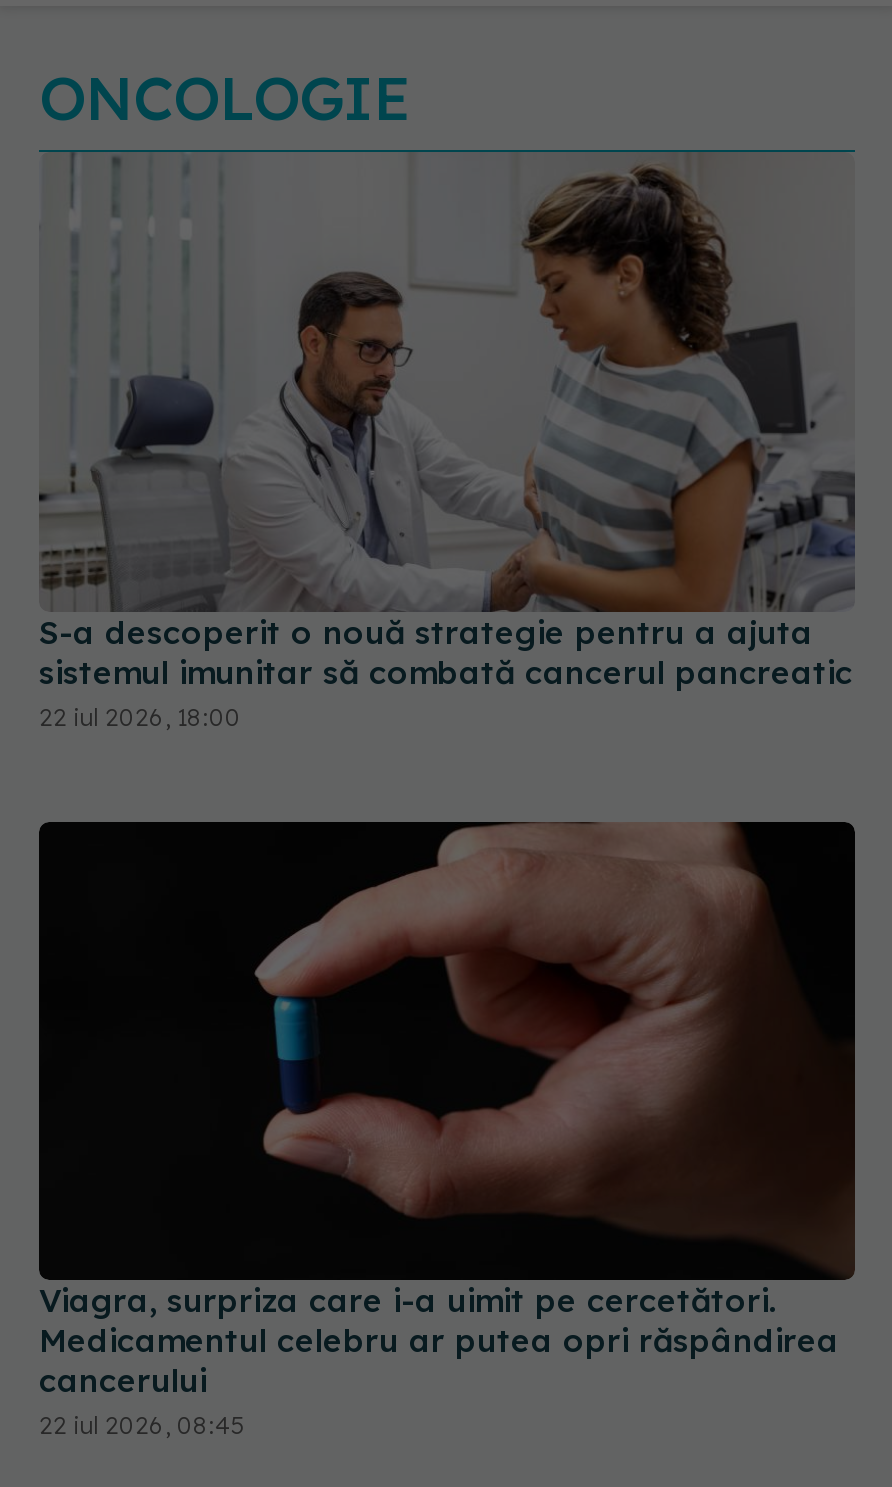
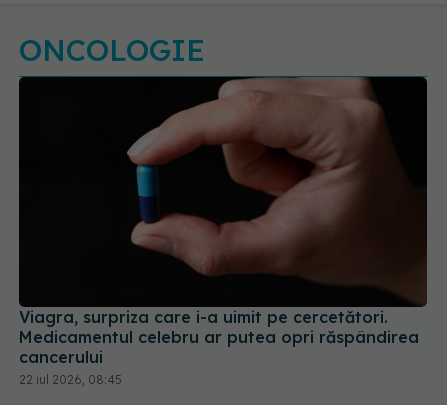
- [image]
- S-a descoperit o nouă strategie pentru a ajuta
- sistemul imunitar să combată cancerul pancreatic
- 22 iul 2026, 18:00
